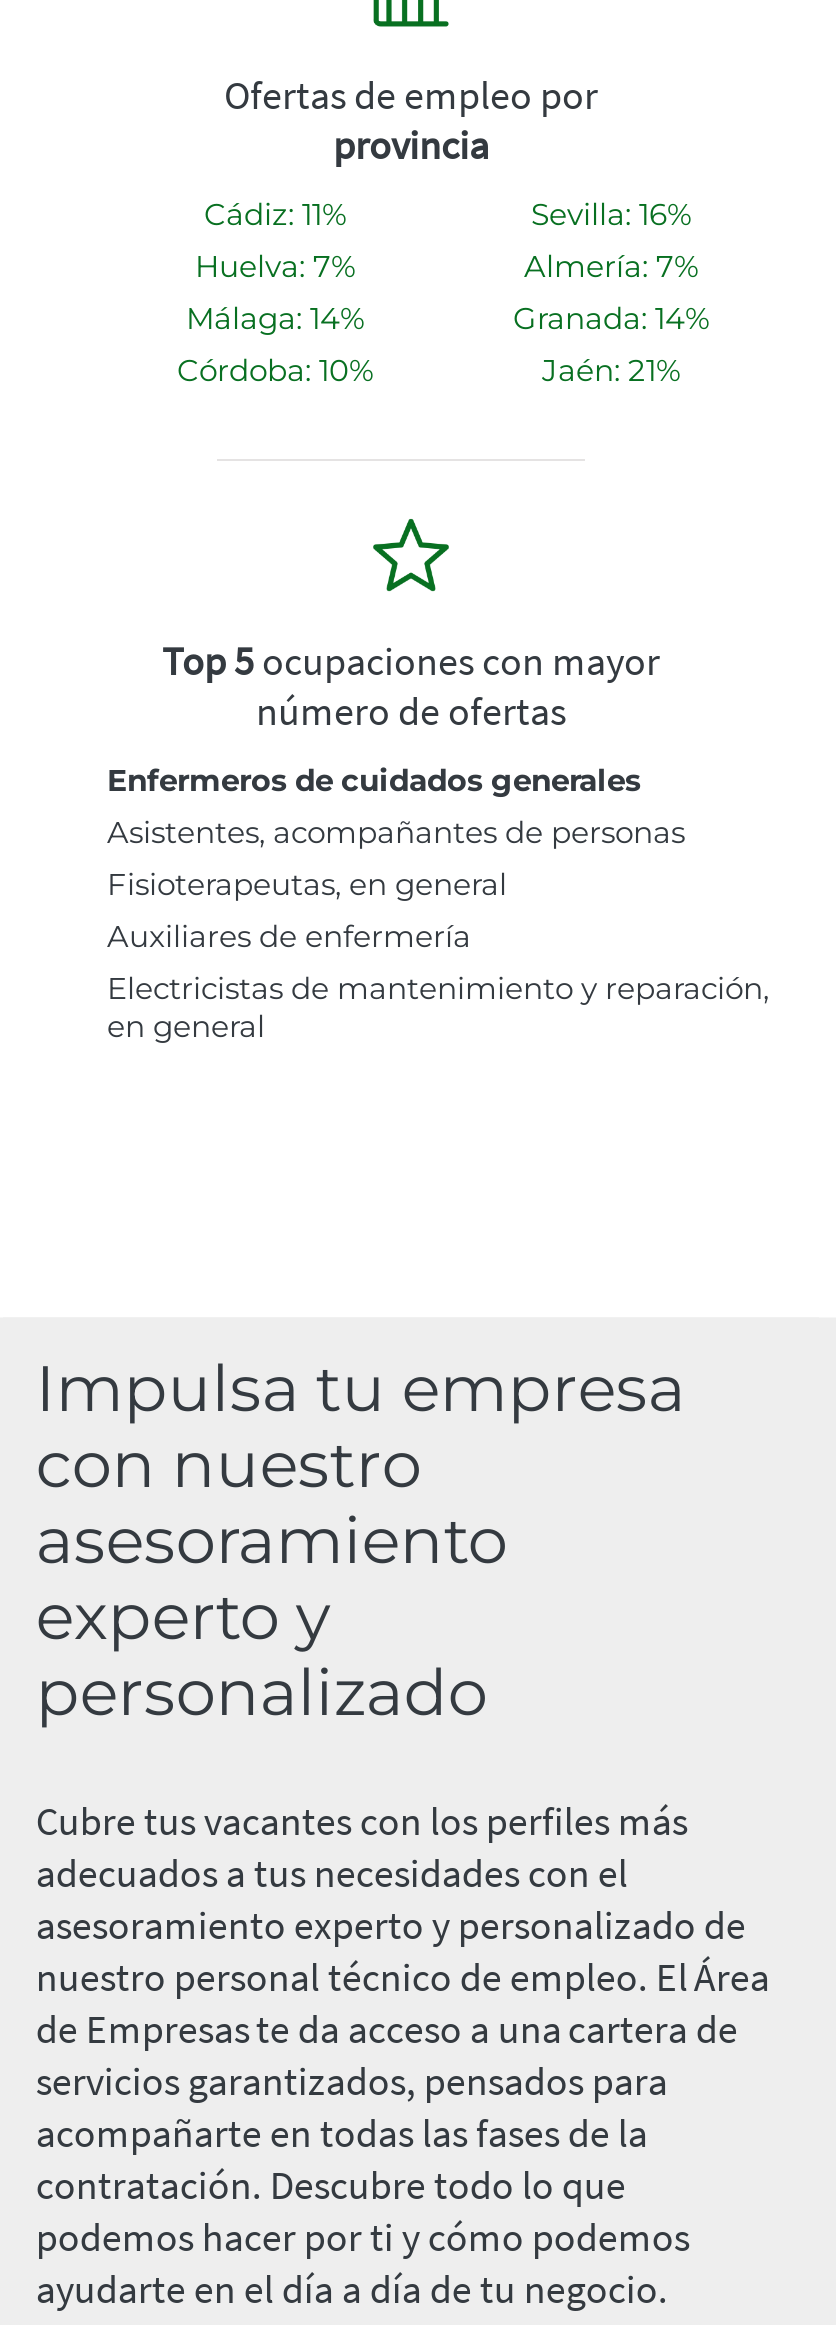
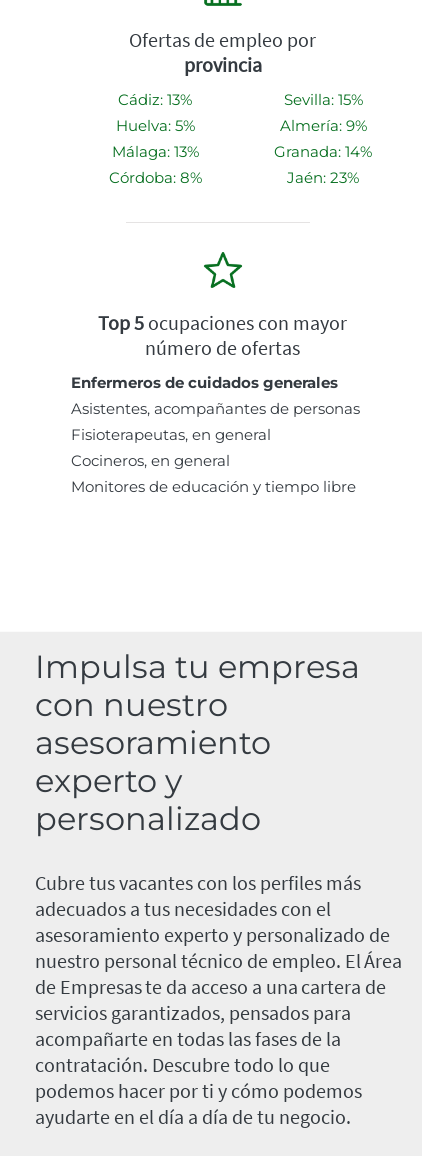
- Cádiz: 11%
+ Cádiz: 13%

- Sevilla: 16%
+ Sevilla: 15%

- Huelva: 7%
+ Huelva: 5%

- Almería: 7%
+ Almería: 9%

- Málaga: 14%
+ Málaga: 13%

- Córdoba: 10%
+ Córdoba: 8%

- Jaén: 21%
+ Jaén: 23%

- Auxiliares de enfermería
- Electricistas de mantenimiento y reparación,
- en general
+ Cocineros, en general
+ Monitores de educación y tiempo libre
